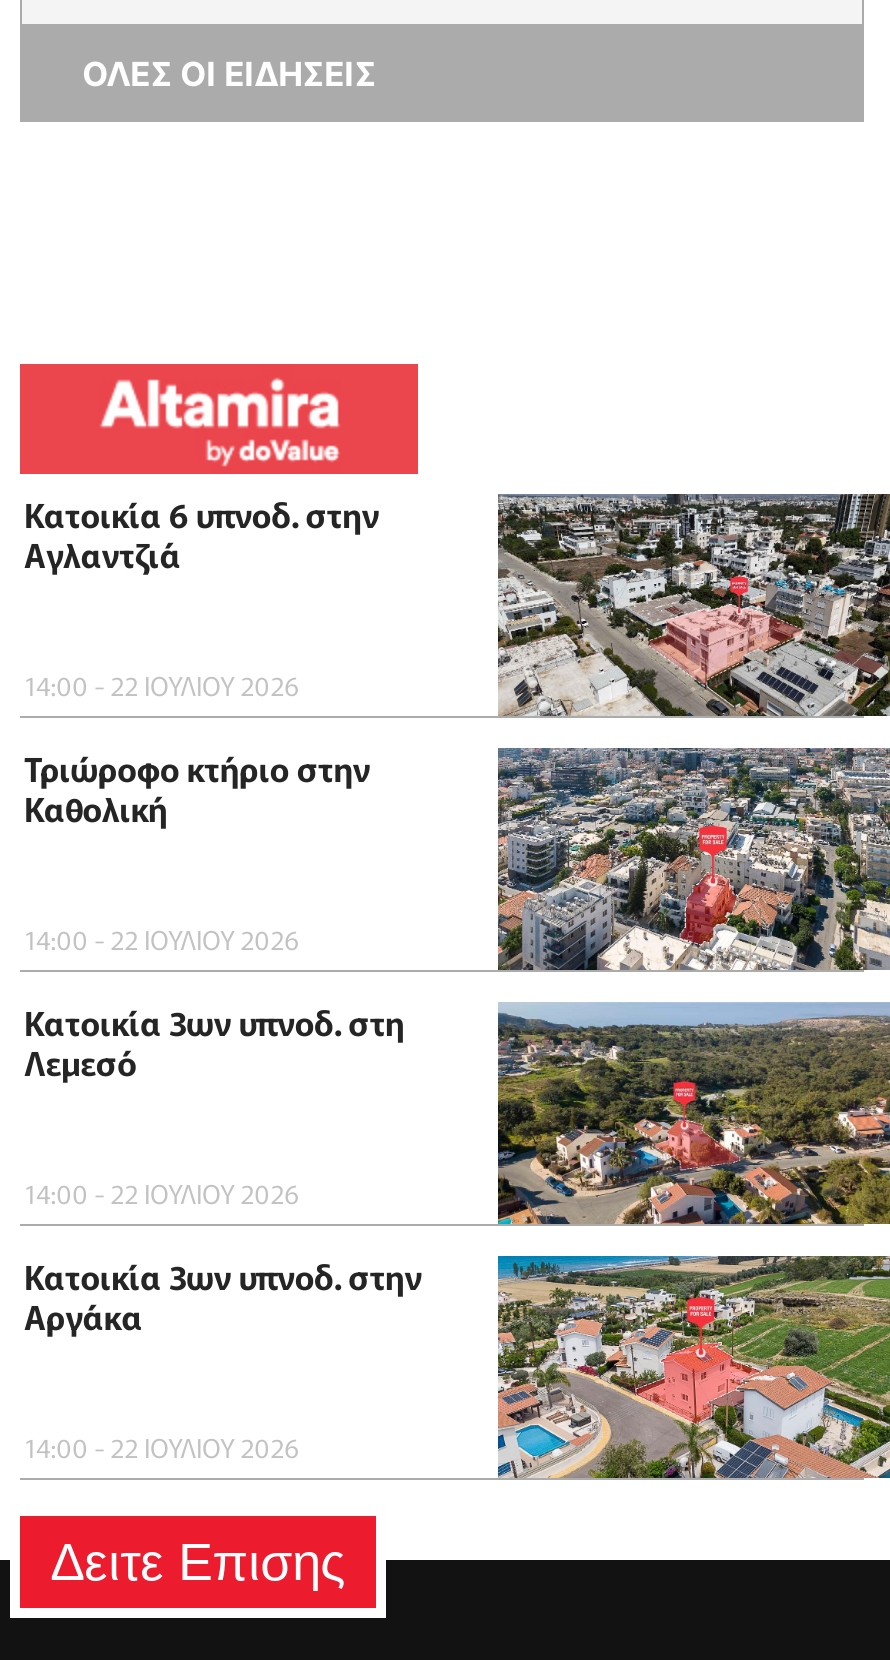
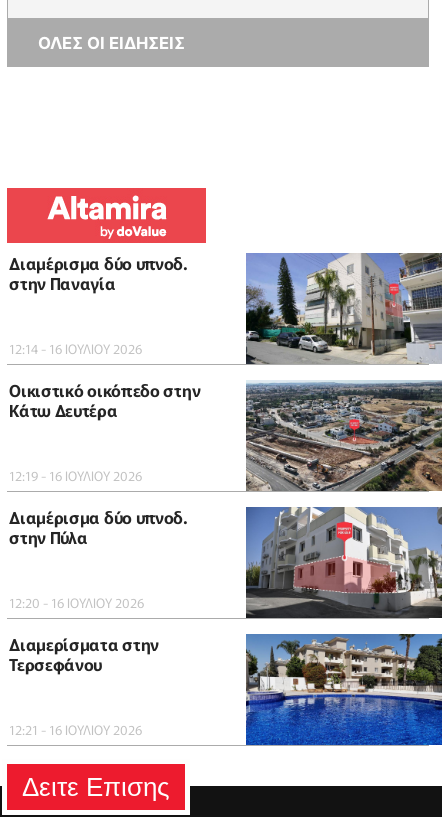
- Κατοικία 6 υπνοδ. στην
- Αγλαντζιά
+ Διαμέρισμα δύο υπνοδ.
+ στην Παναγία

- [image]
+ [image]

- 14:00 - 22 ΙΟΥΛΙΟΥ 2026
+ 12:14 - 16 ΙΟΥΛΙΟΥ 2026

- Τριώροφο κτήριο στην
- Καθολική
+ Οικιστικό οικόπεδο στην
+ Κάτω Δευτέρα

- [image]
+ [image]

- 14:00 - 22 ΙΟΥΛΙΟΥ 2026
+ 12:19 - 16 ΙΟΥΛΙΟΥ 2026

- Κατοικία 3ων υπνοδ. στη
- Λεμεσό
+ Διαμέρισμα δύο υπνοδ.
+ στην Πύλα

- [image]
+ [image]

- 14:00 - 22 ΙΟΥΛΙΟΥ 2026
+ 12:20 - 16 ΙΟΥΛΙΟΥ 2026

- Κατοικία 3ων υπνοδ. στην
- Αργάκα
+ Διαμερίσματα στην
+ Τερσεφάνου

- [image]
+ [image]

- 14:00 - 22 ΙΟΥΛΙΟΥ 2026
+ 12:21 - 16 ΙΟΥΛΙΟΥ 2026
